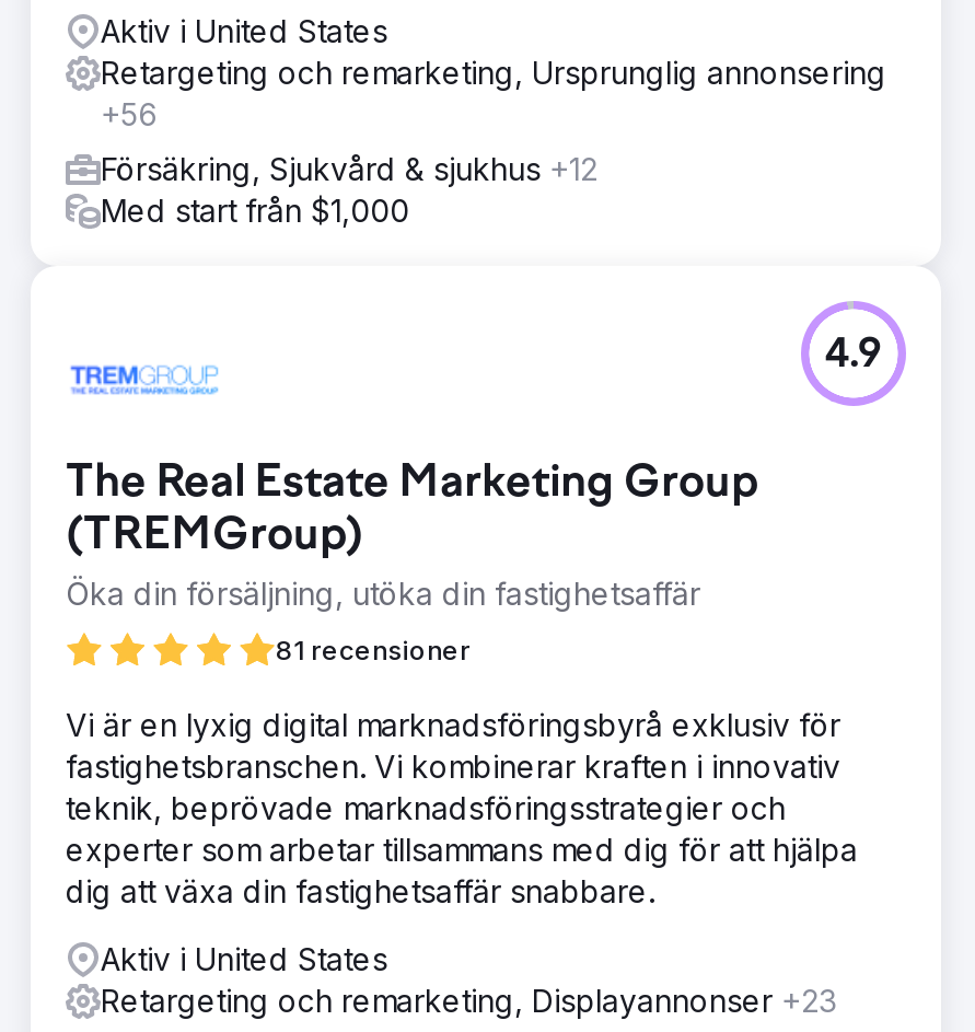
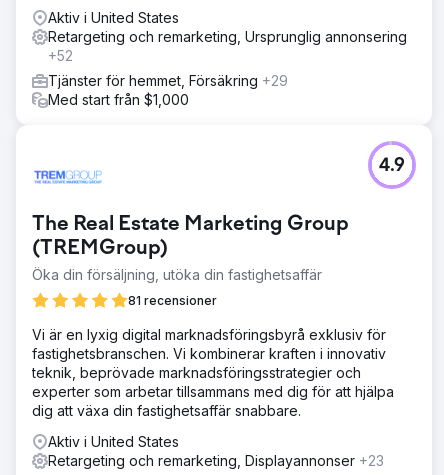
- +56
+ +52

- Försäkring, Sjukvård & sjukhus +12
+ Tjänster för hemmet, Försäkring +29
